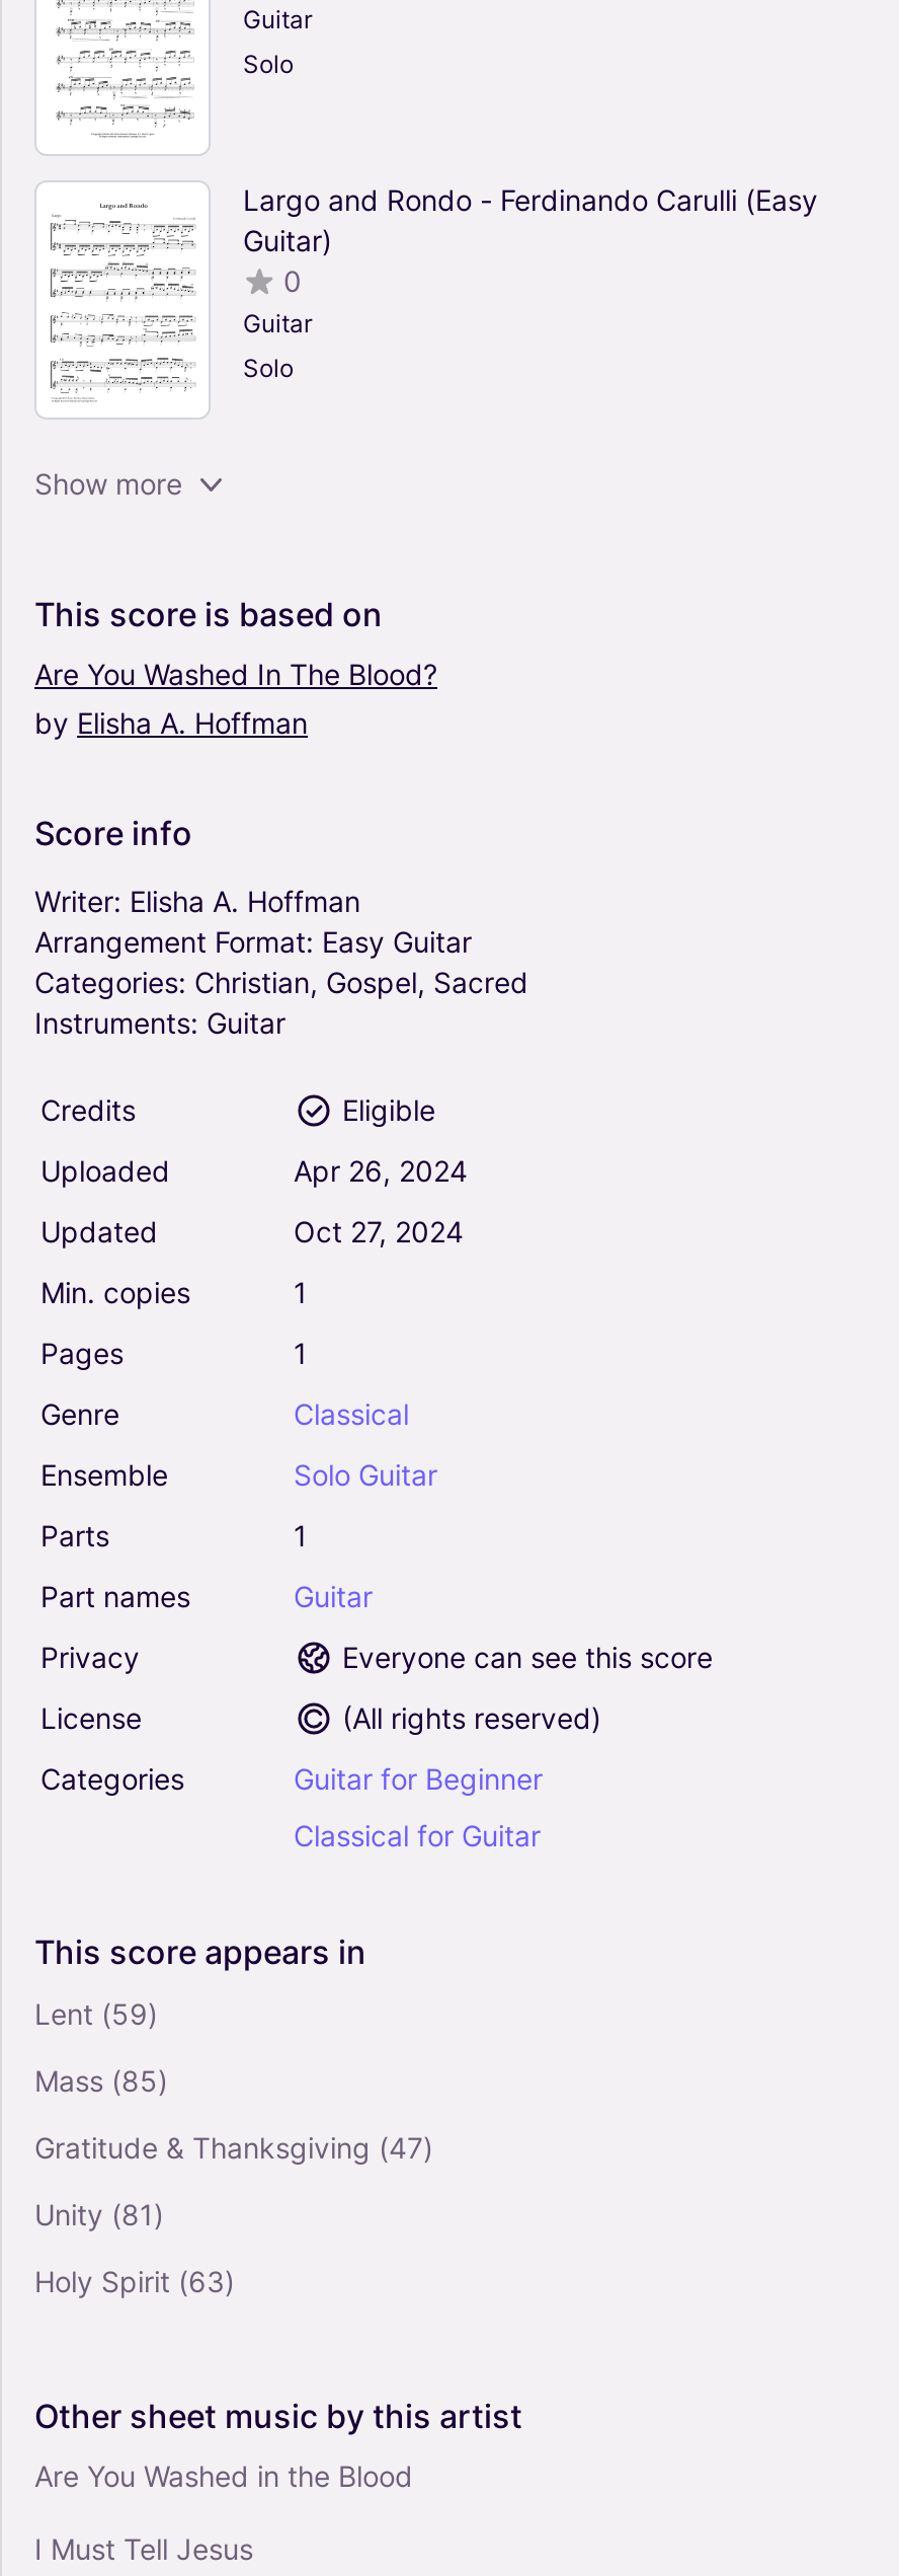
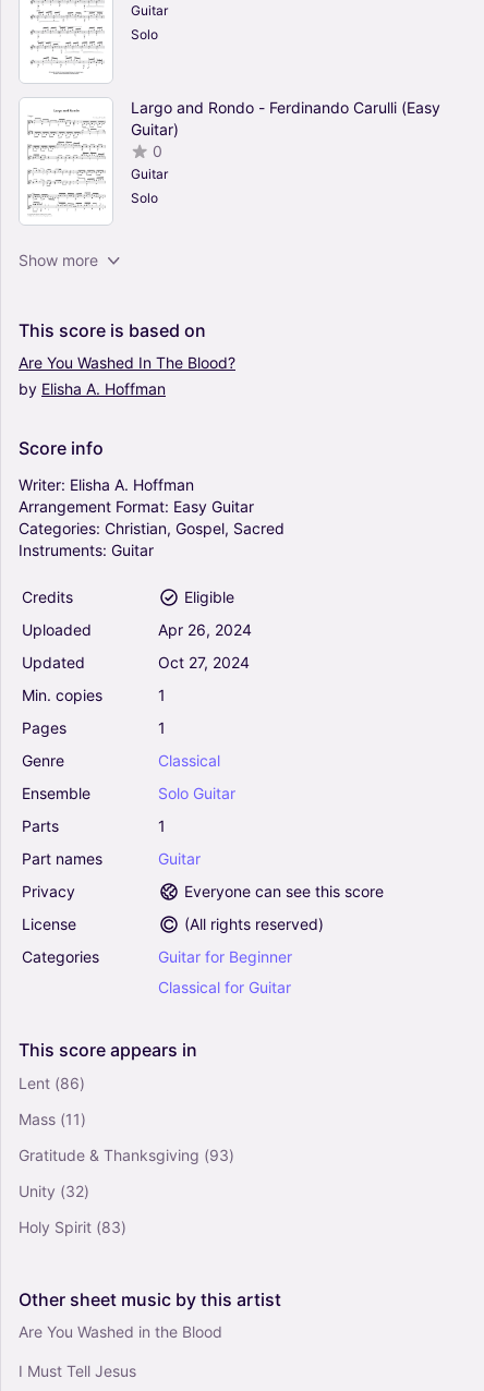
- Lent (59)
+ Lent (86)

- Mass (85)
+ Mass (11)

- Gratitude & Thanksgiving (47)
+ Gratitude & Thanksgiving (93)

- Unity (81)
+ Unity (32)

- Holy Spirit (63)
+ Holy Spirit (83)
